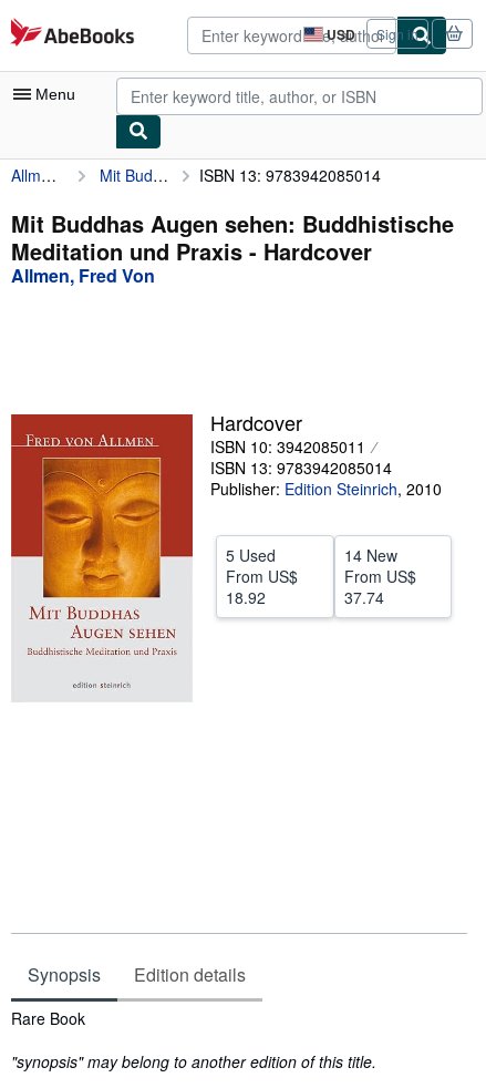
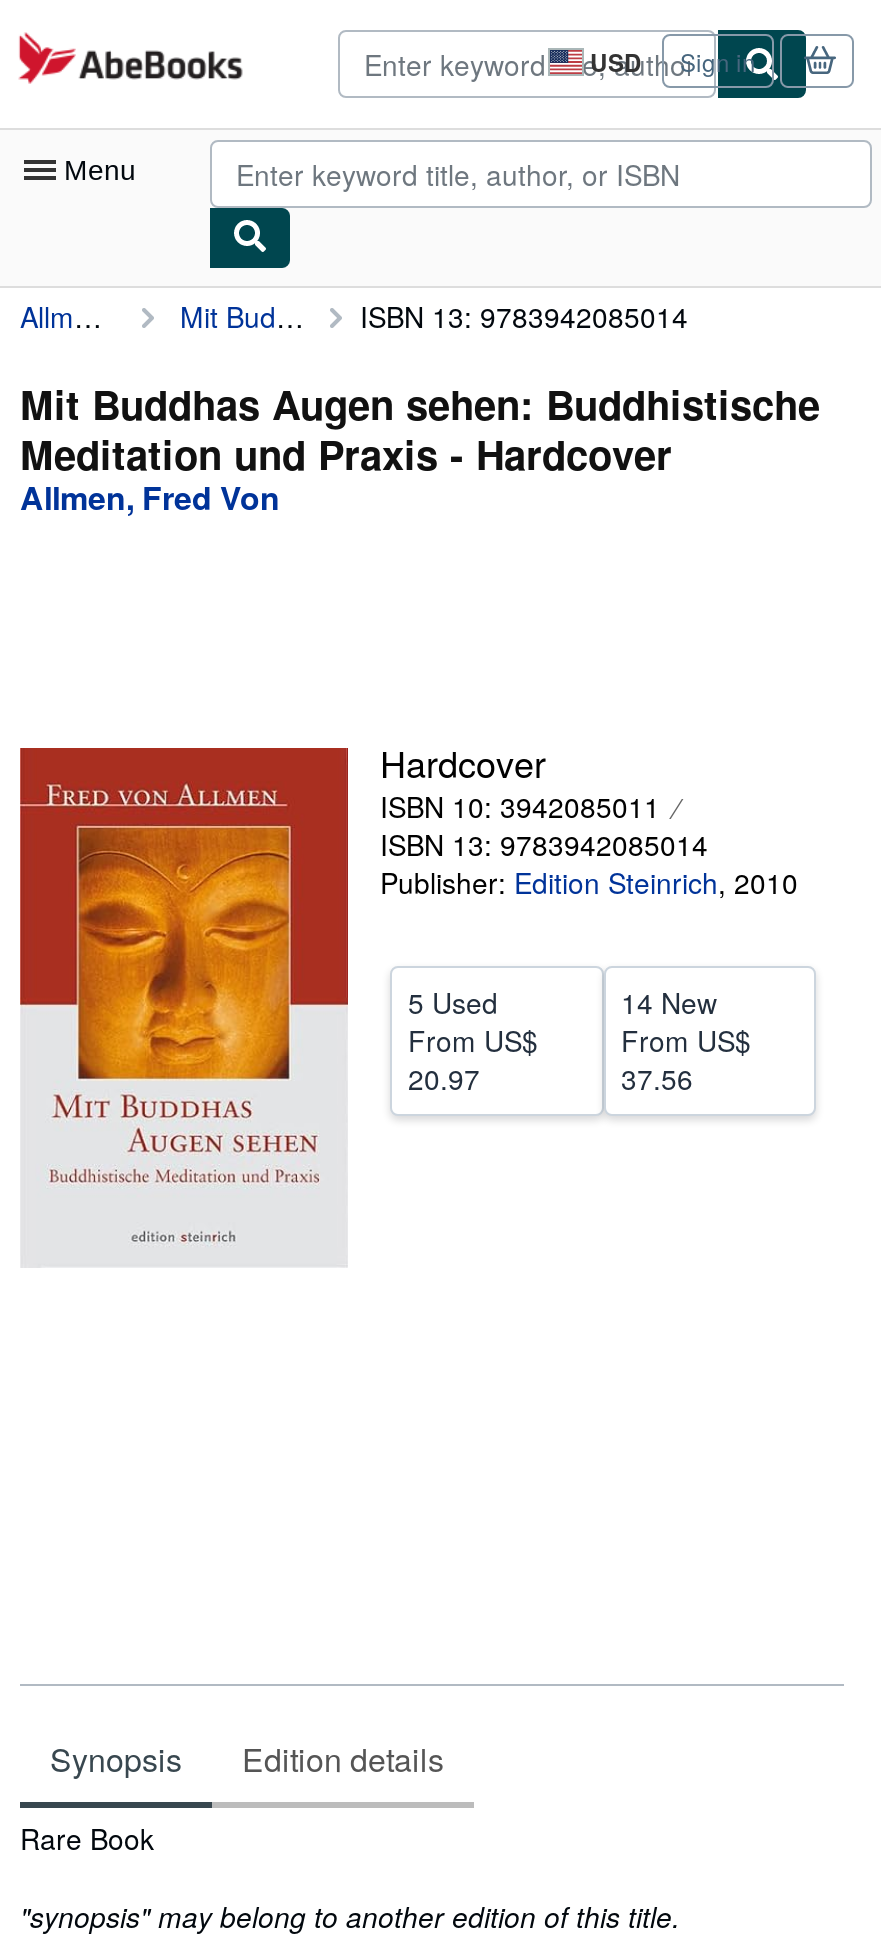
- 18.92
+ 20.97

- 37.74
+ 37.56
